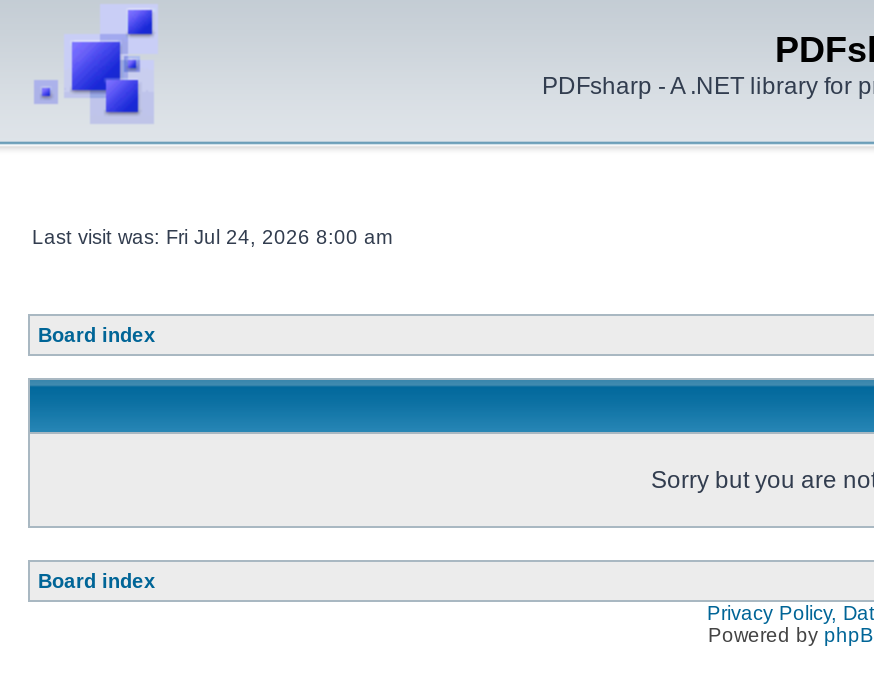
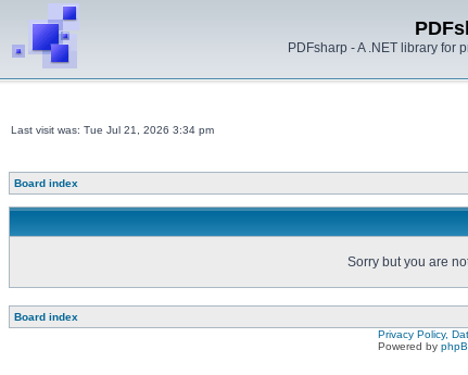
- Last visit was: Fri Jul 24, 2026 8:00 am
+ Last visit was: Tue Jul 21, 2026 3:34 pm
